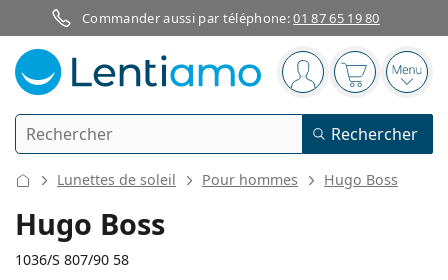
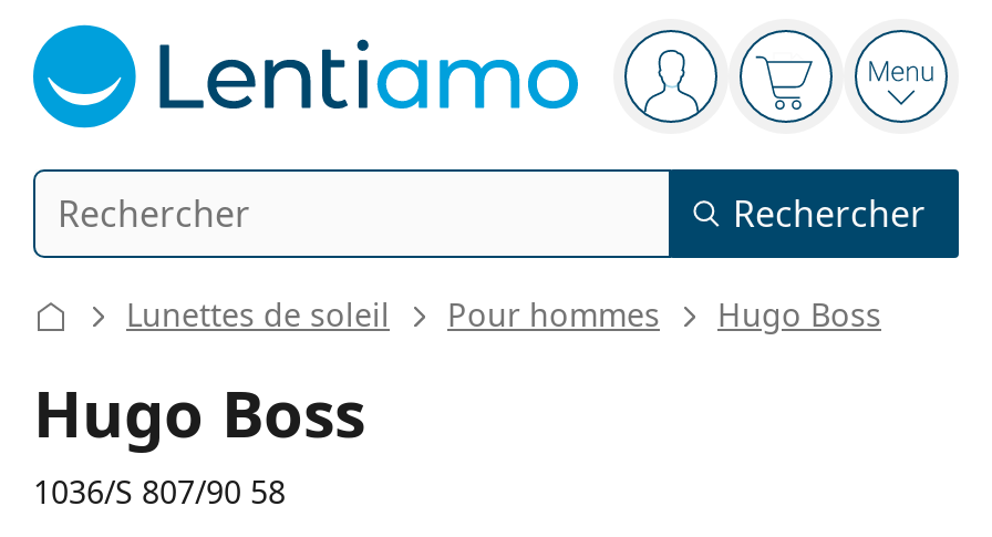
- Commander aussi par téléphone: 01 87 65 19 80
